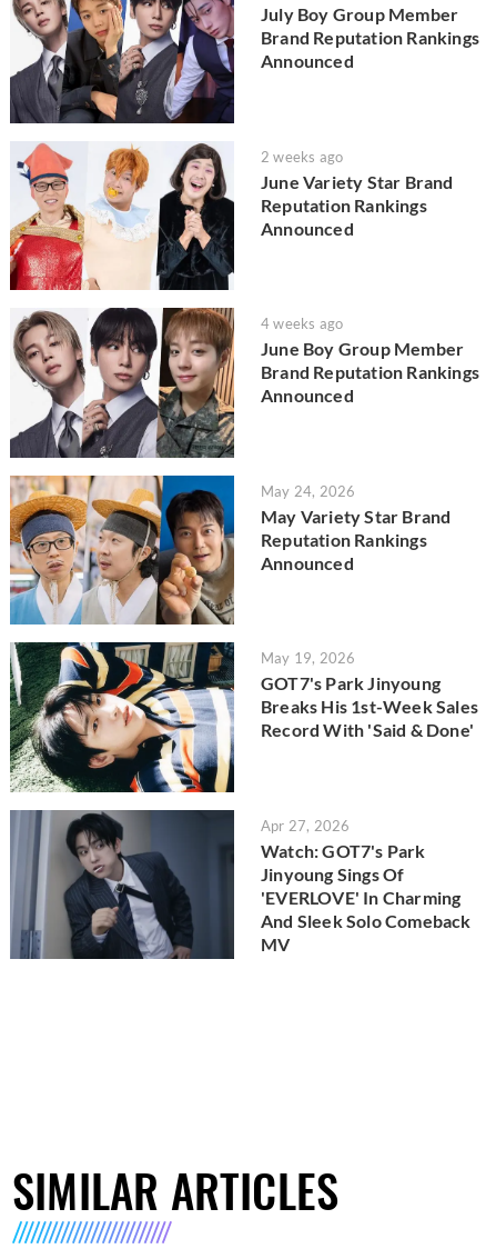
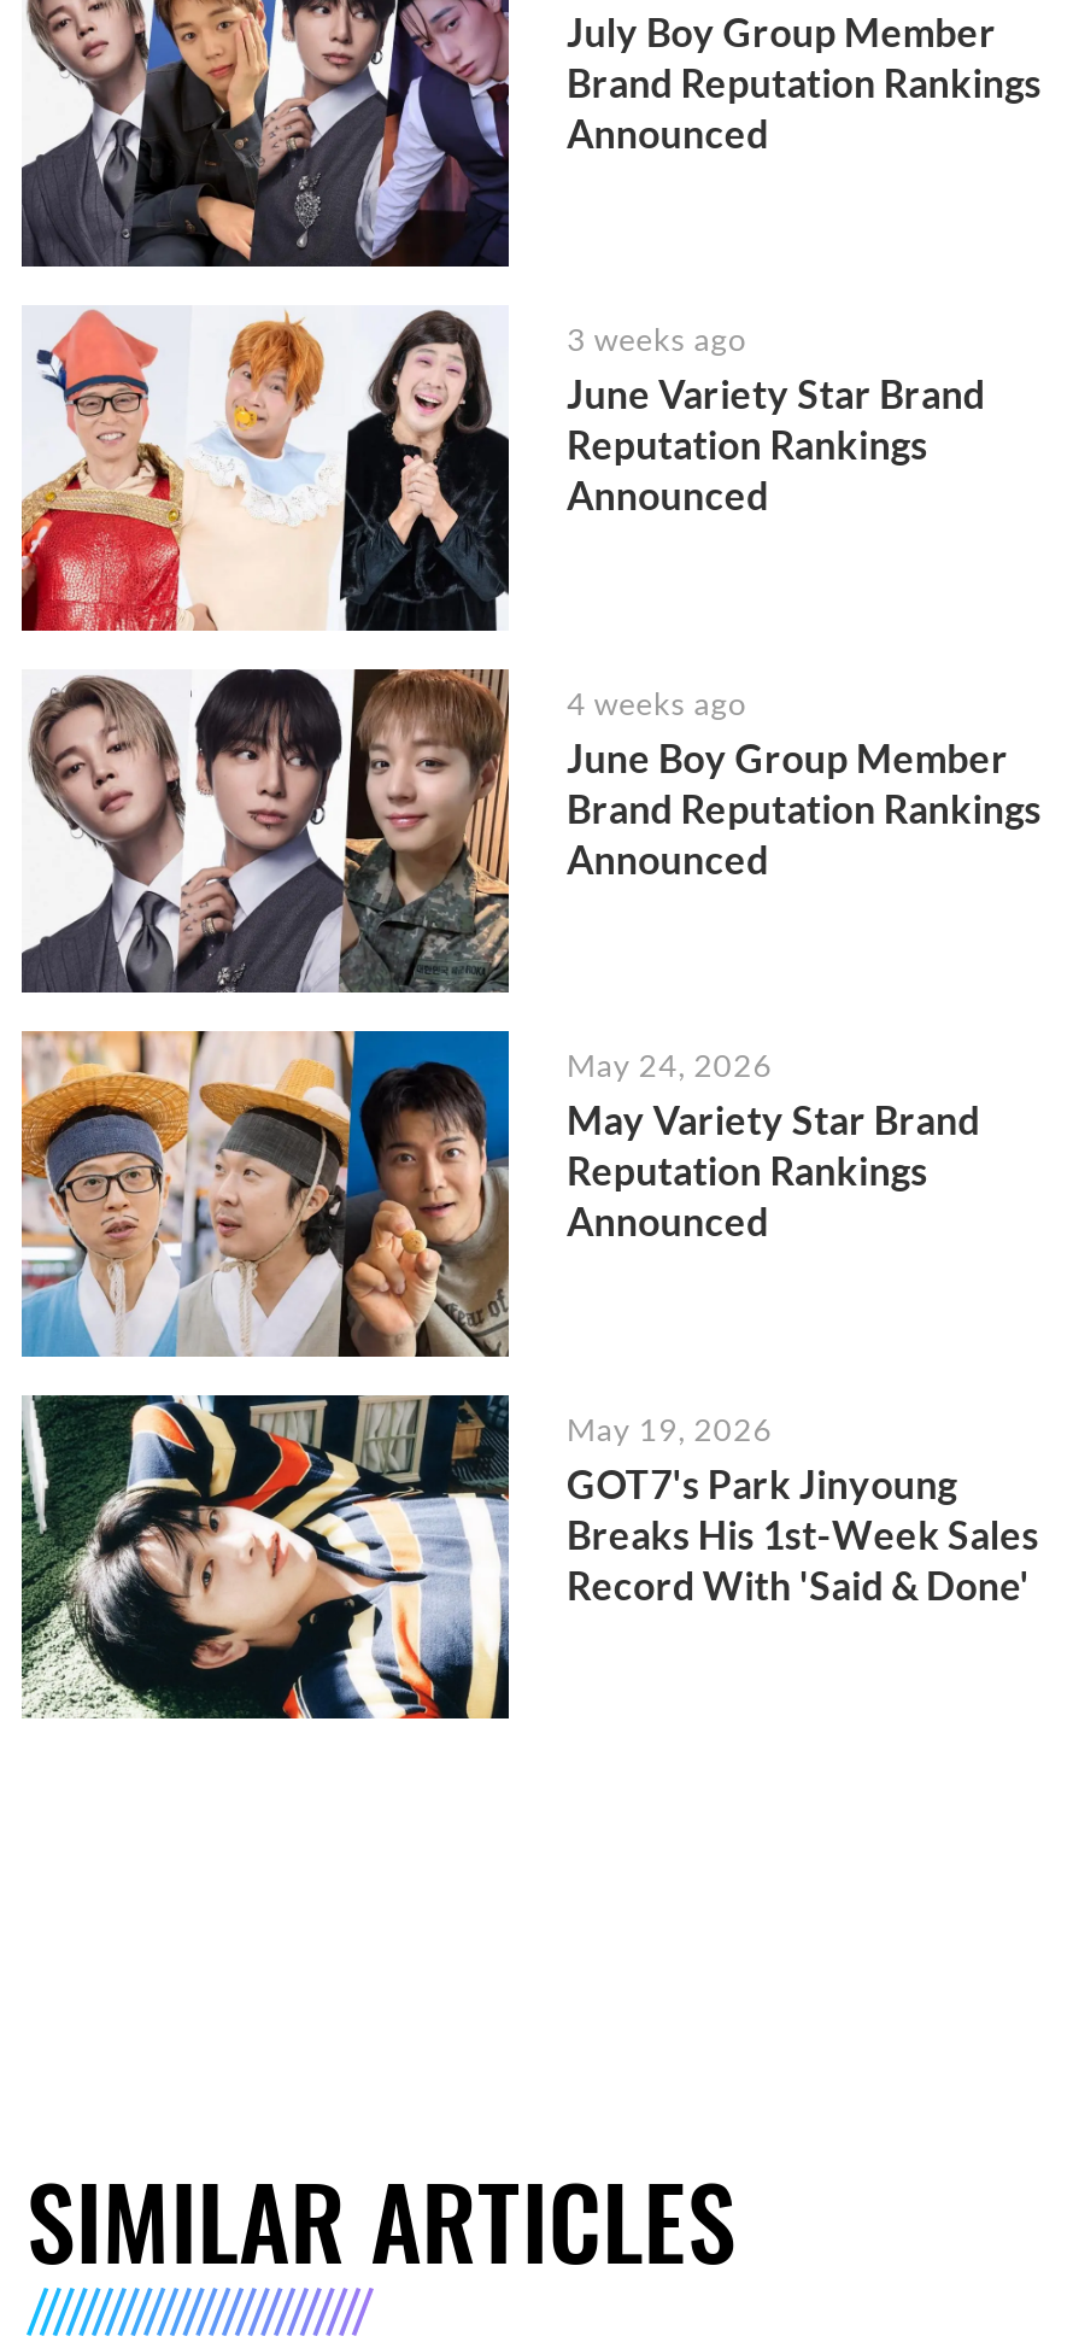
- 2 weeks ago
+ 3 weeks ago

- [image]
- Apr 27, 2026
- Watch: GOT7's Park
- Jinyoung Sings Of
- 'EVERLOVE' In Charming
- And Sleek Solo Comeback
- MV
